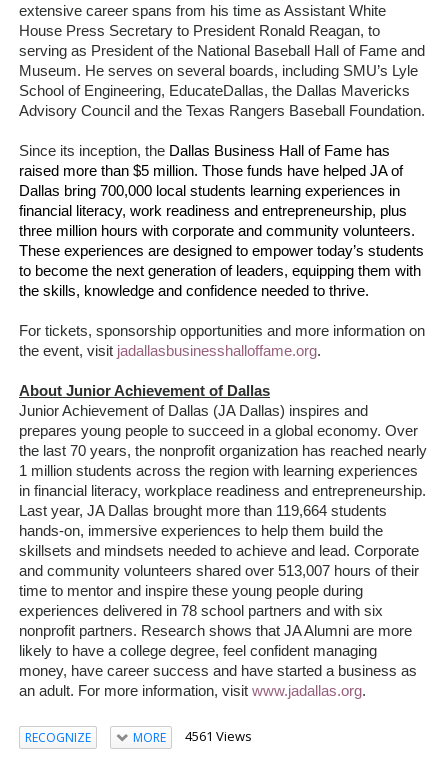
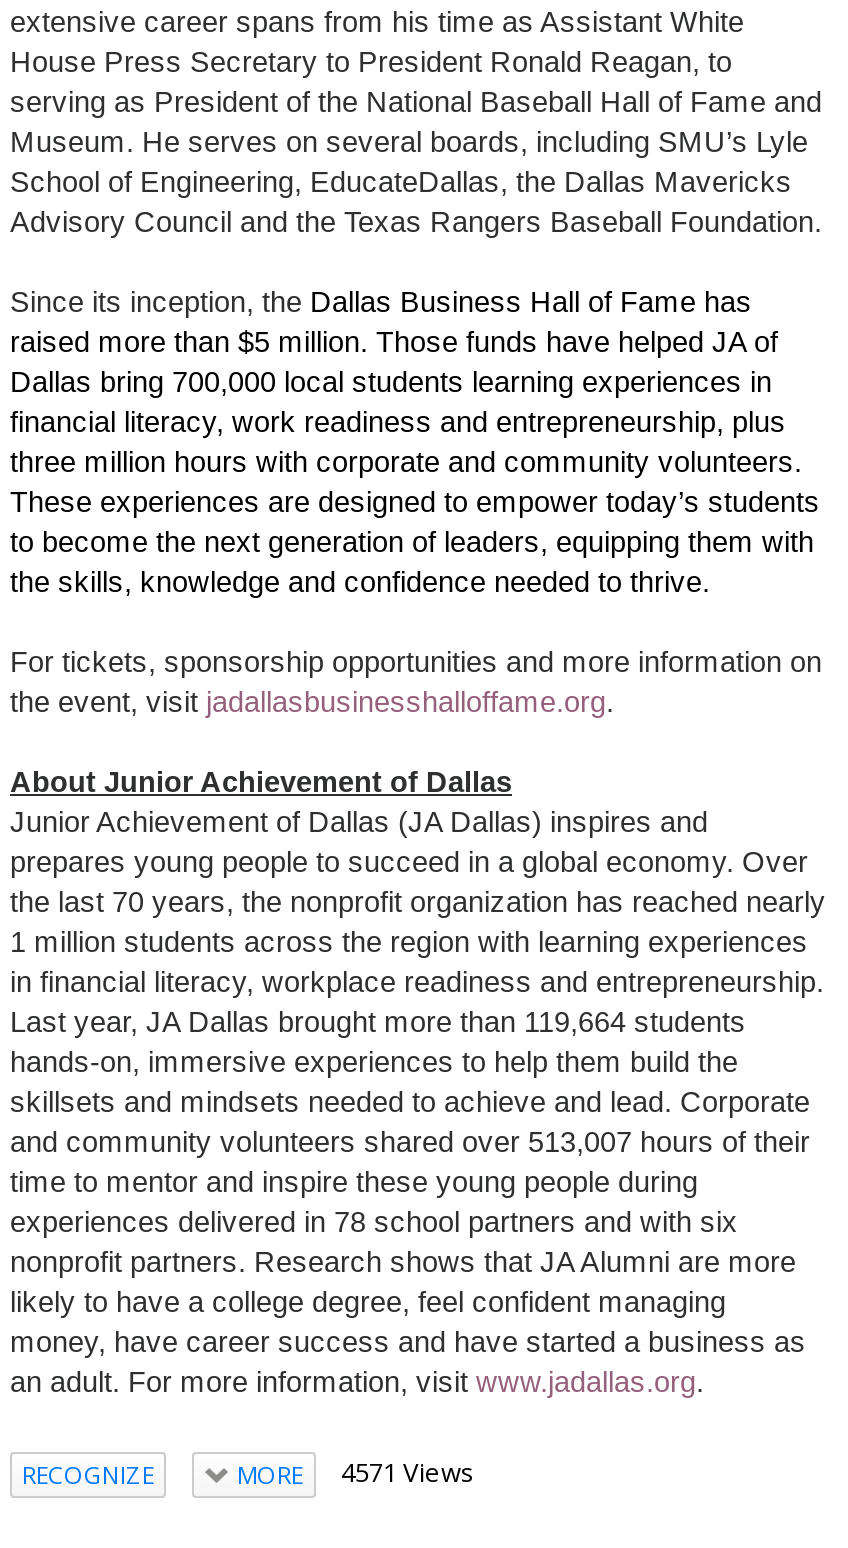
- MORE 4561 Views
+ MORE 4571 Views
